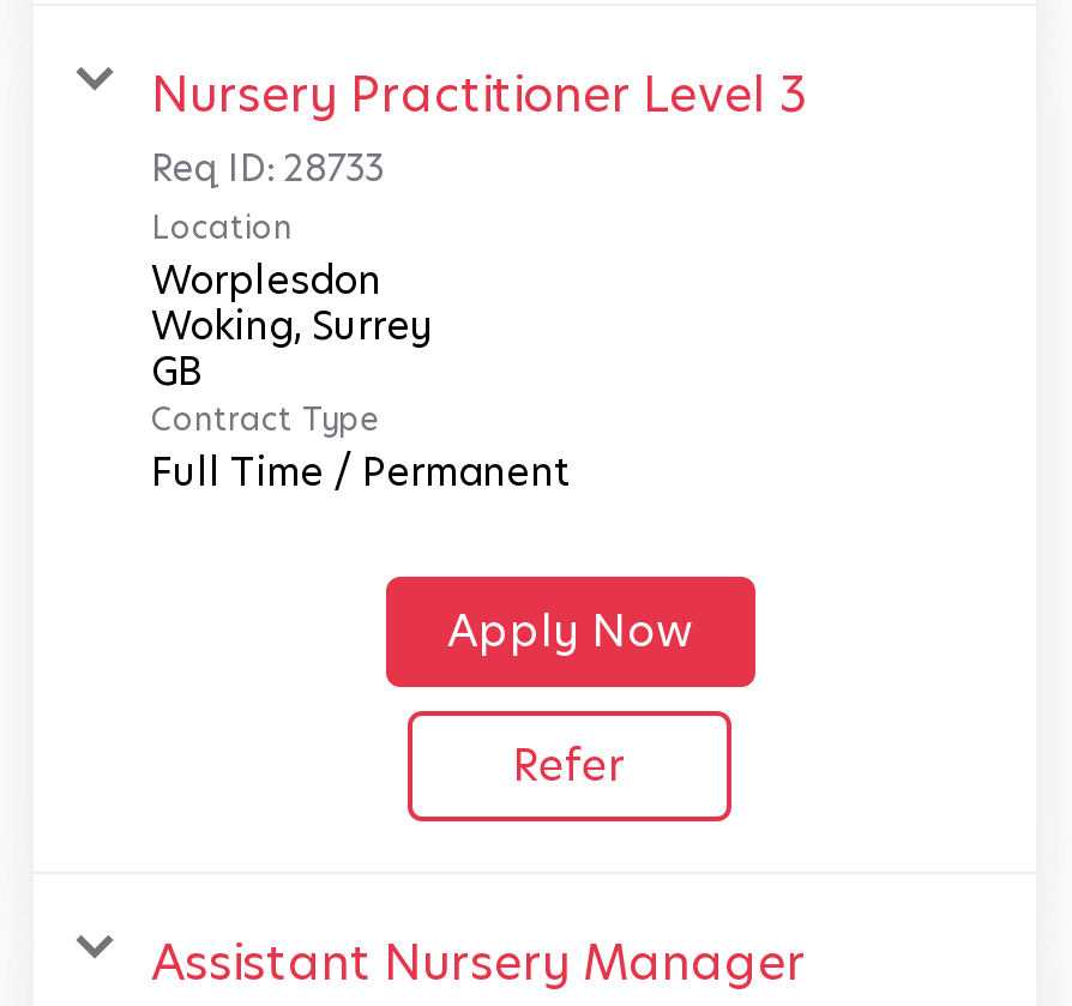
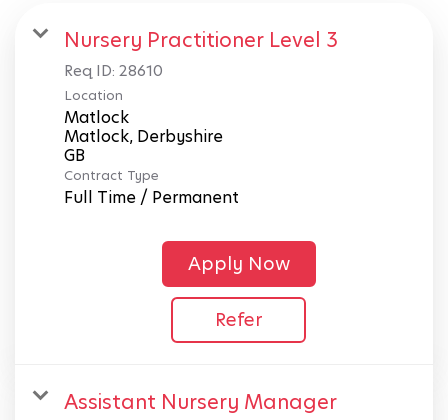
- Req ID: 28733
+ Req ID: 28610

- Worplesdon
- Woking, Surrey
+ Matlock
+ Matlock, Derbyshire
